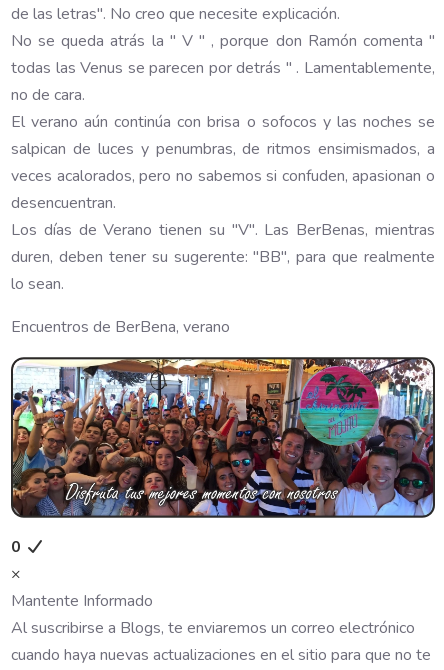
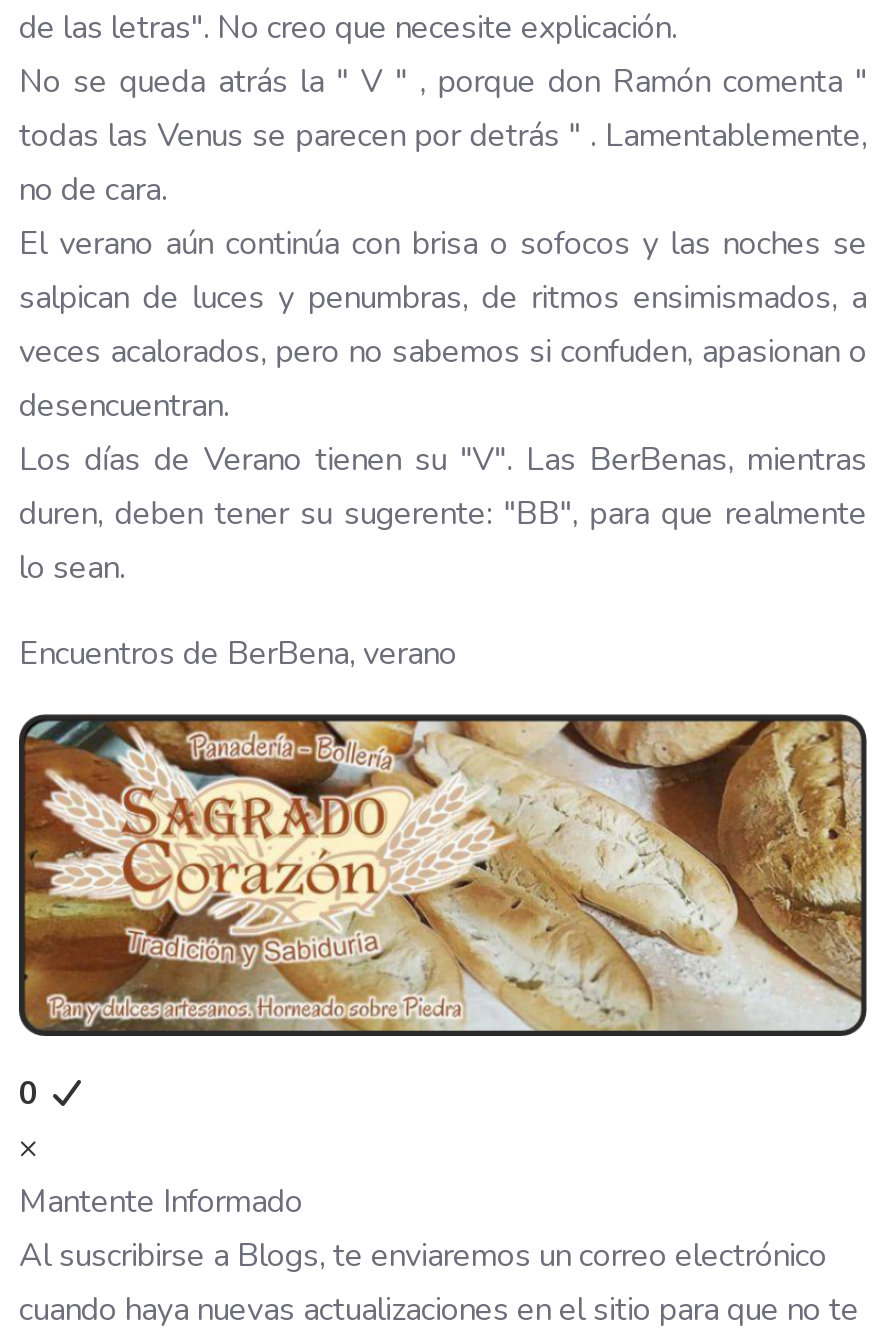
- [image]
+ [image]
